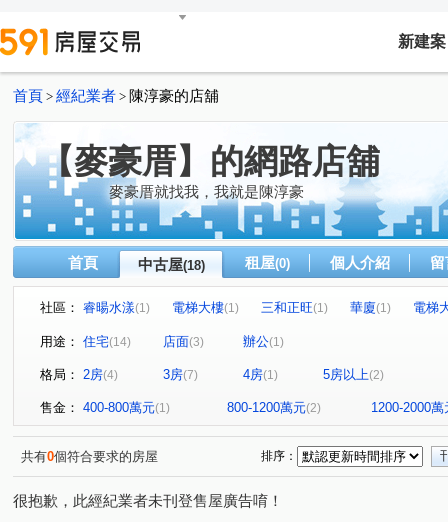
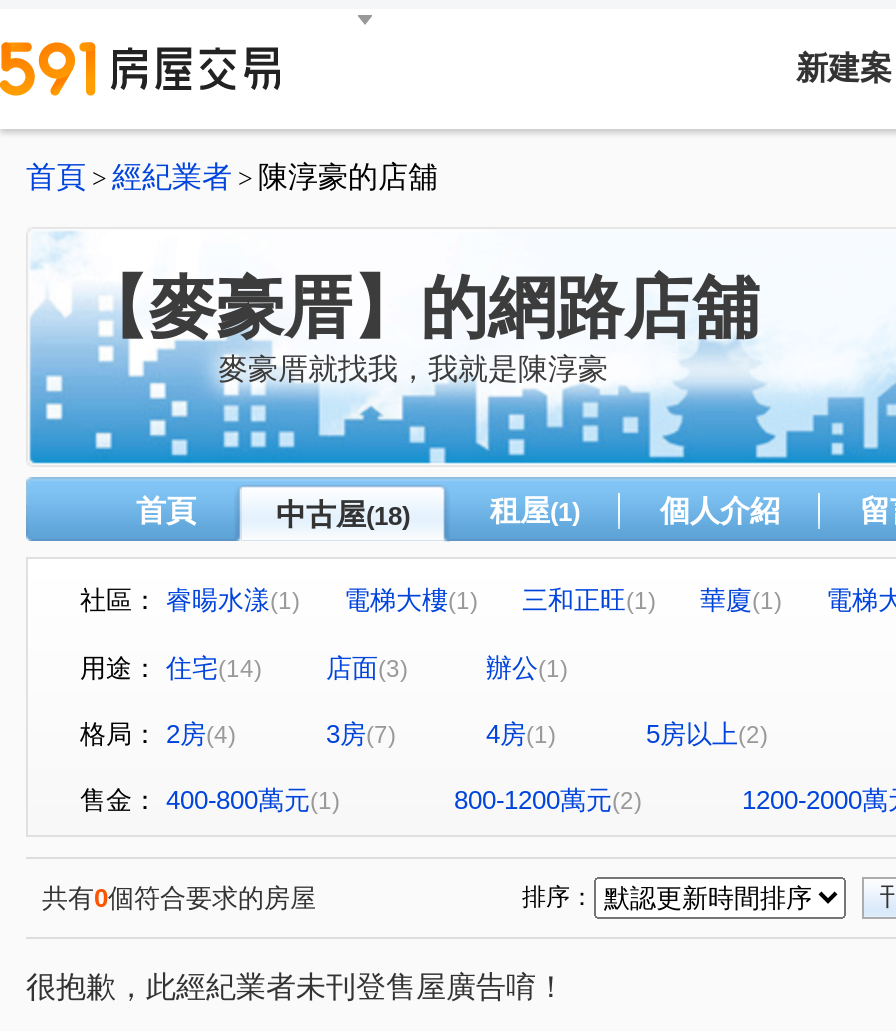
- 租屋(0)
+ 租屋(1)
